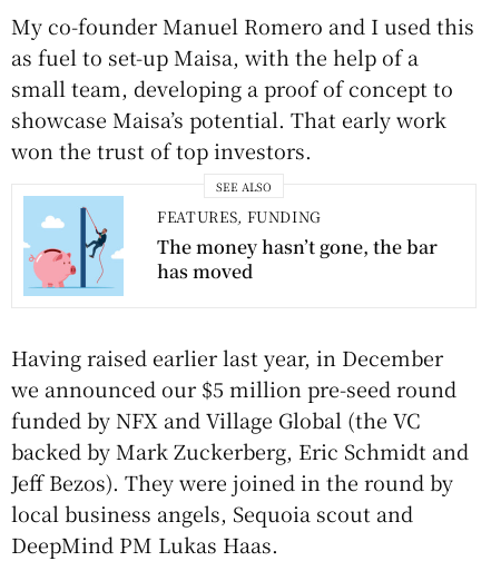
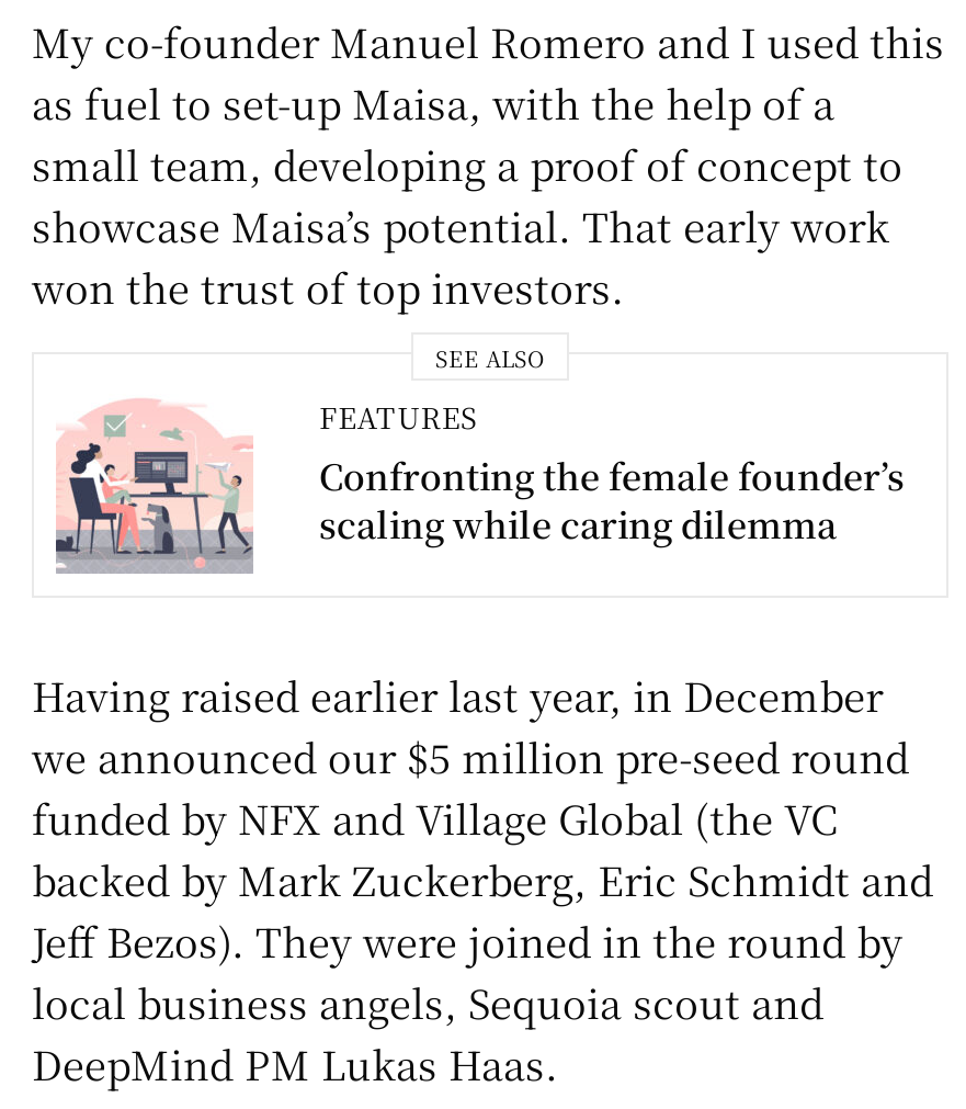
- [image]
- FEATURES, FUNDING
- The money hasn’t gone, the bar
- has moved
+ [image]
+ FEATURES
+ Confronting the female founder’s
+ scaling while caring dilemma
